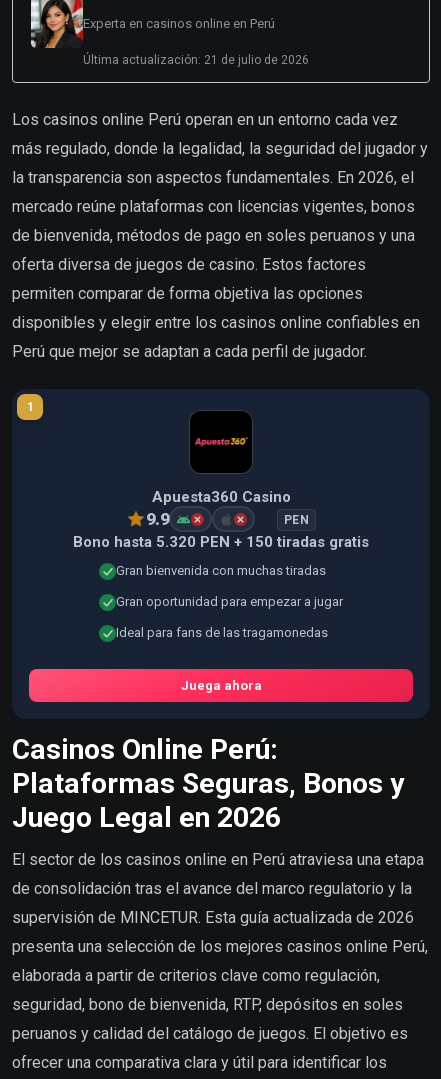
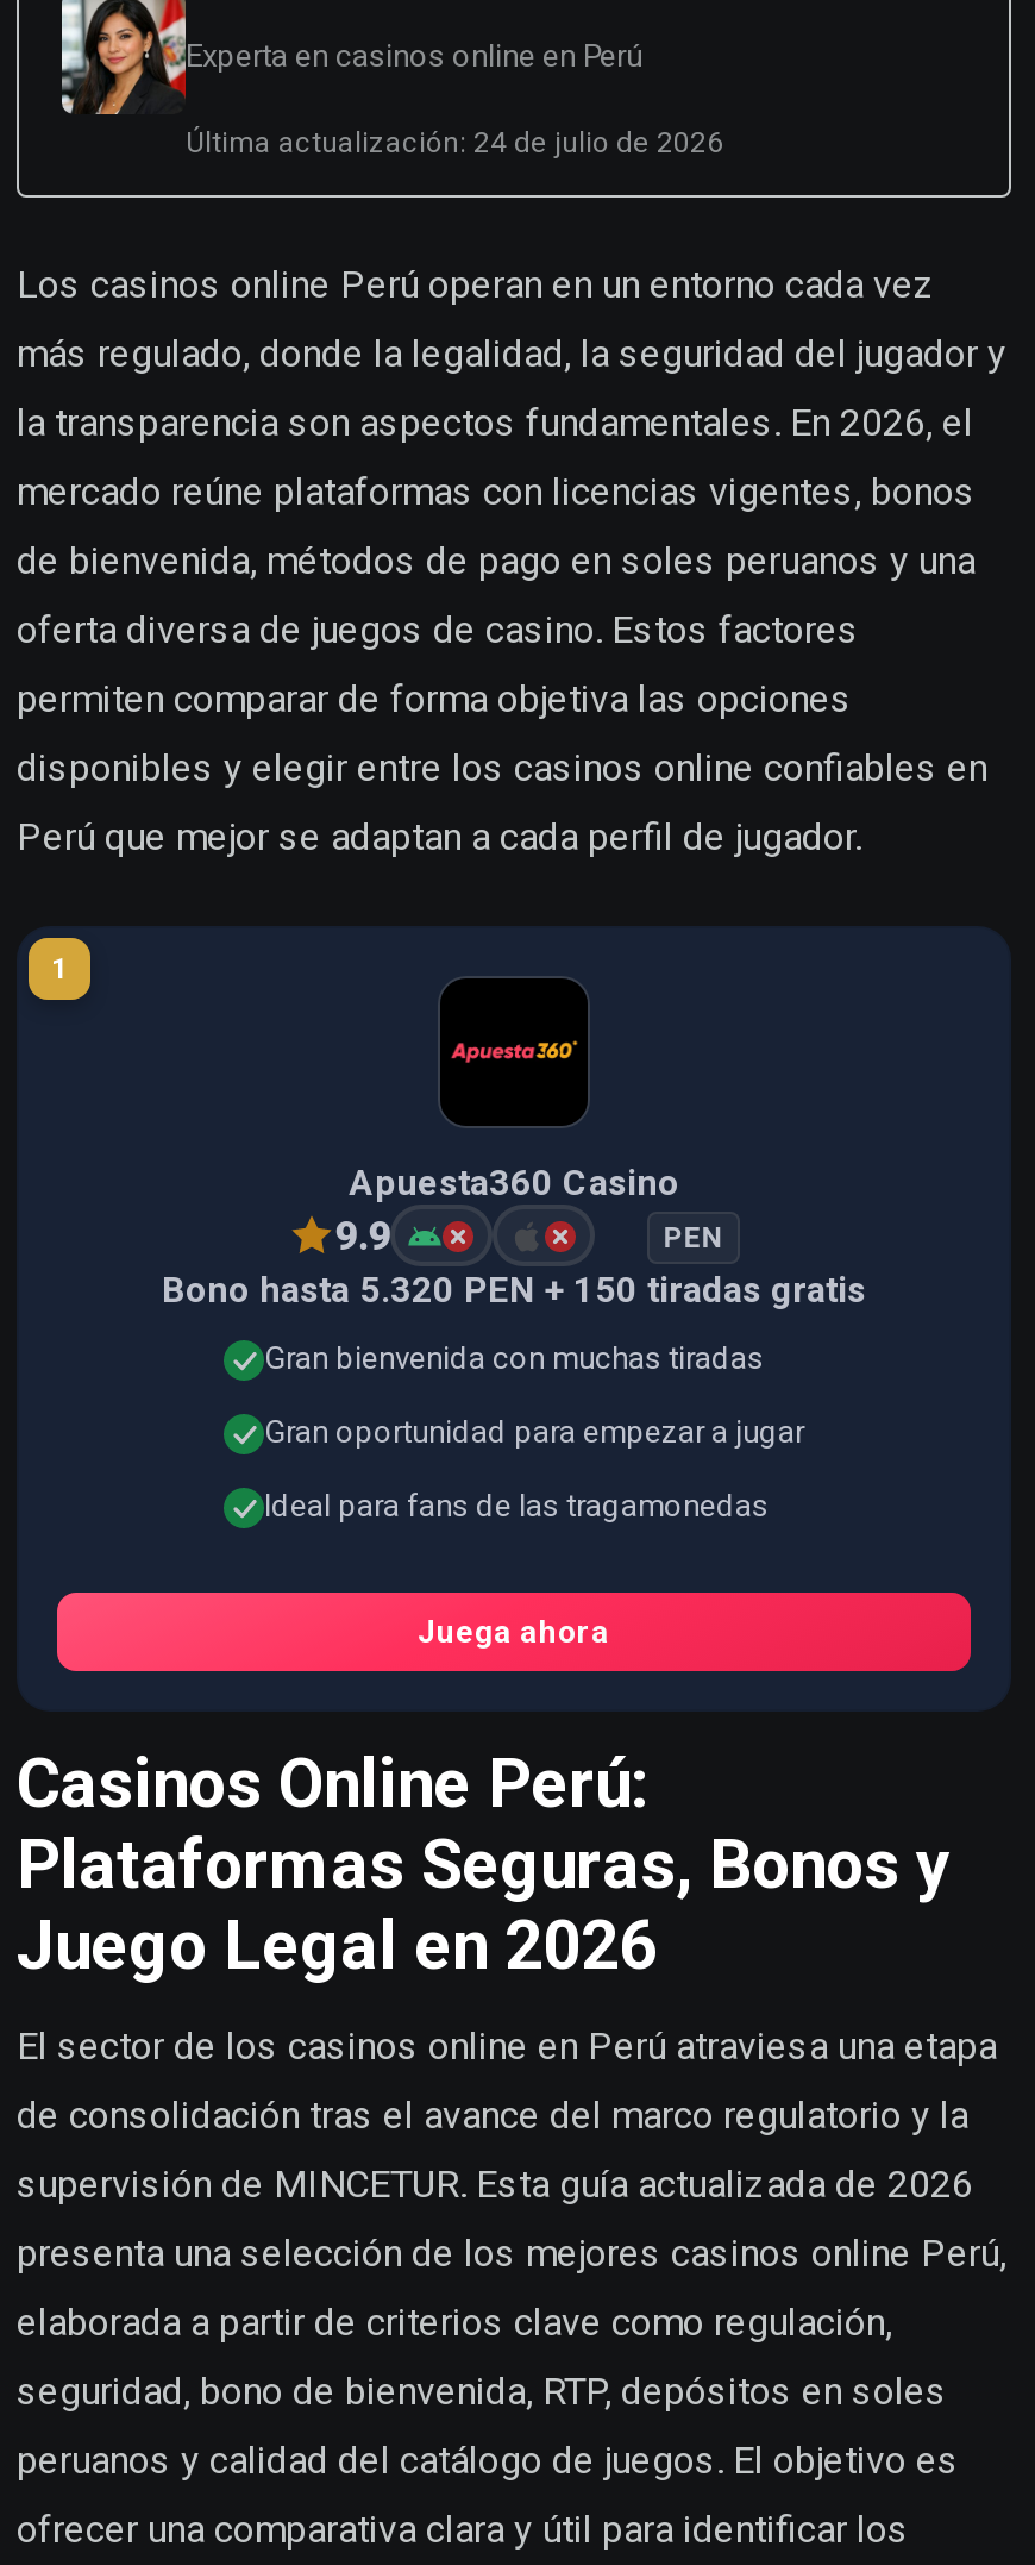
- Última actualización: 21 de julio de 2026
+ Última actualización: 24 de julio de 2026
